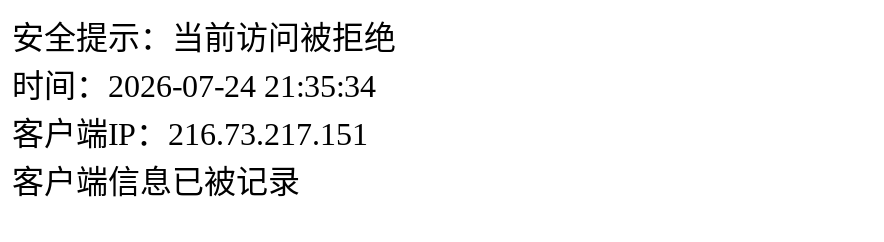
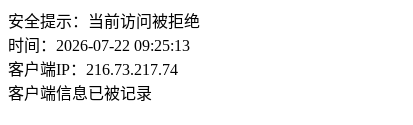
- 时间：2026-07-24 21:35:34
+ 时间：2026-07-22 09:25:13

- 客户端IP：216.73.217.151
+ 客户端IP：216.73.217.74
